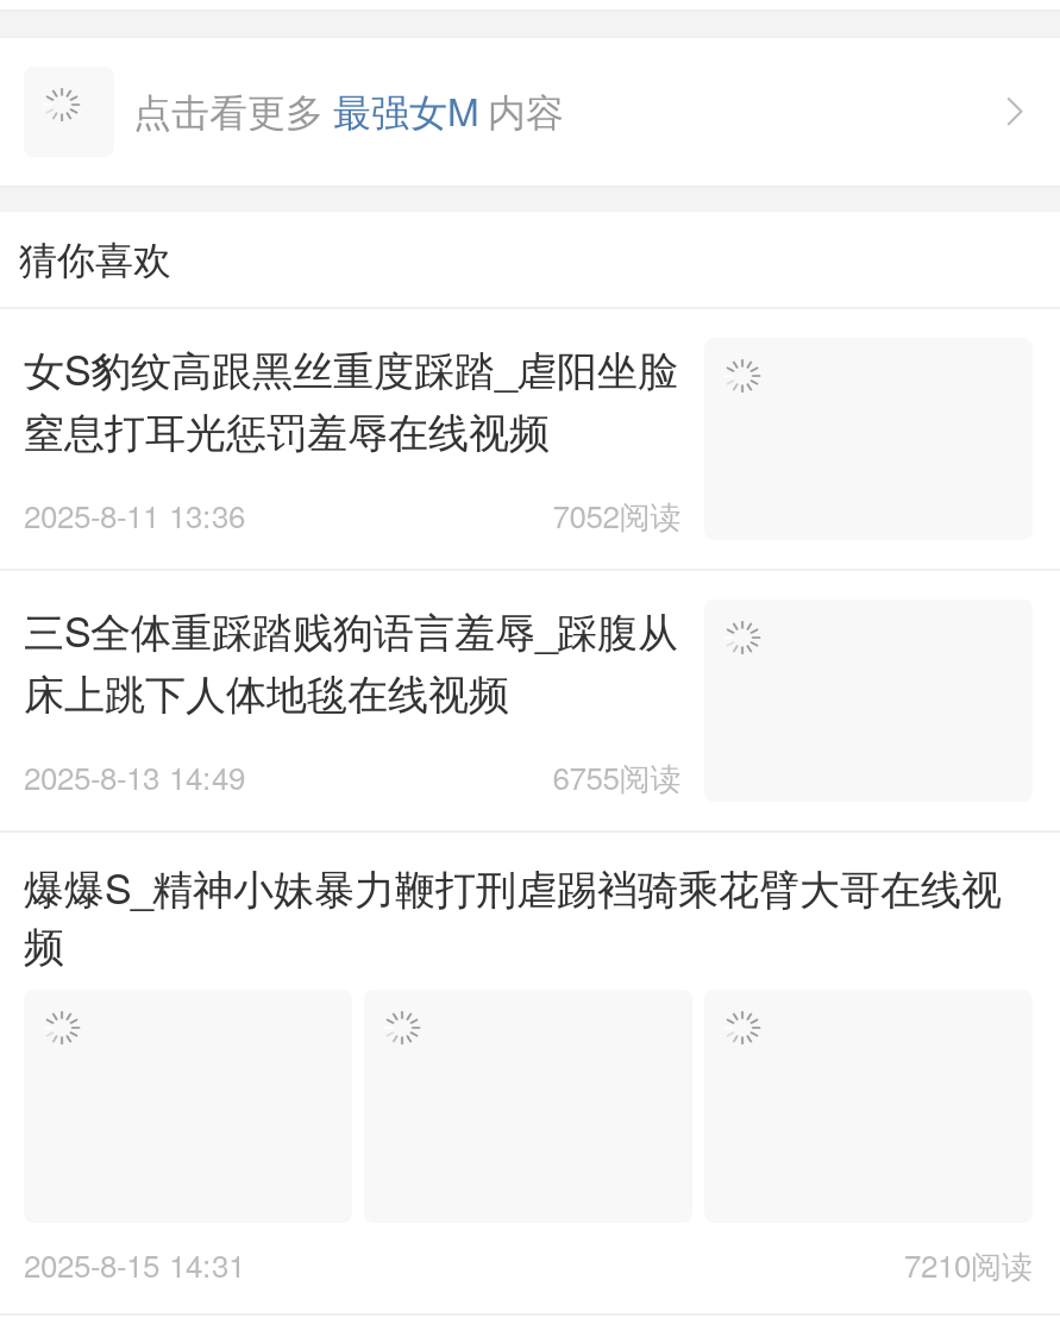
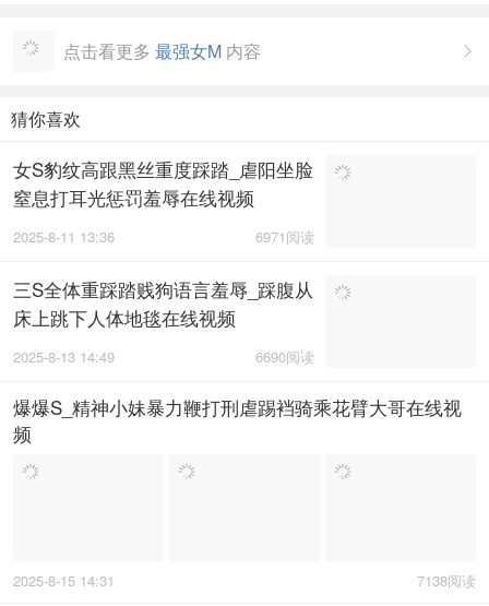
- 7052阅读
+ 6971阅读

- 6755阅读
+ 6690阅读

- 7210阅读
+ 7138阅读
